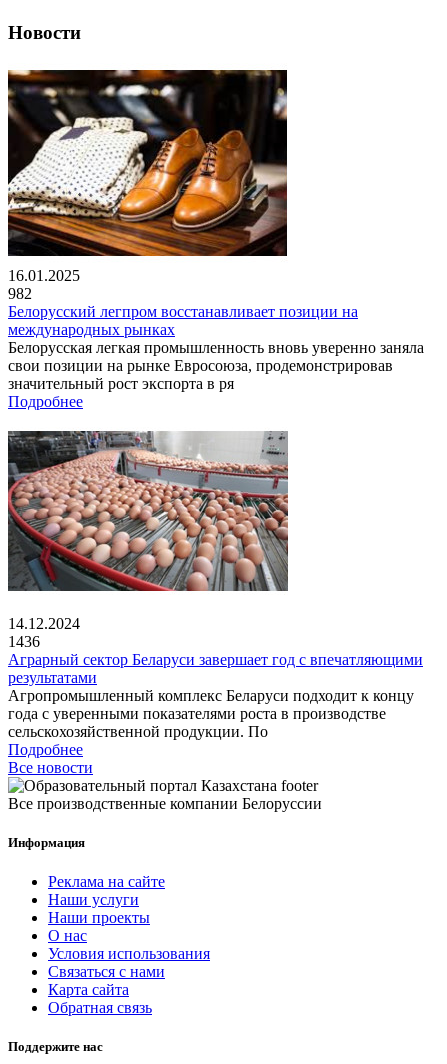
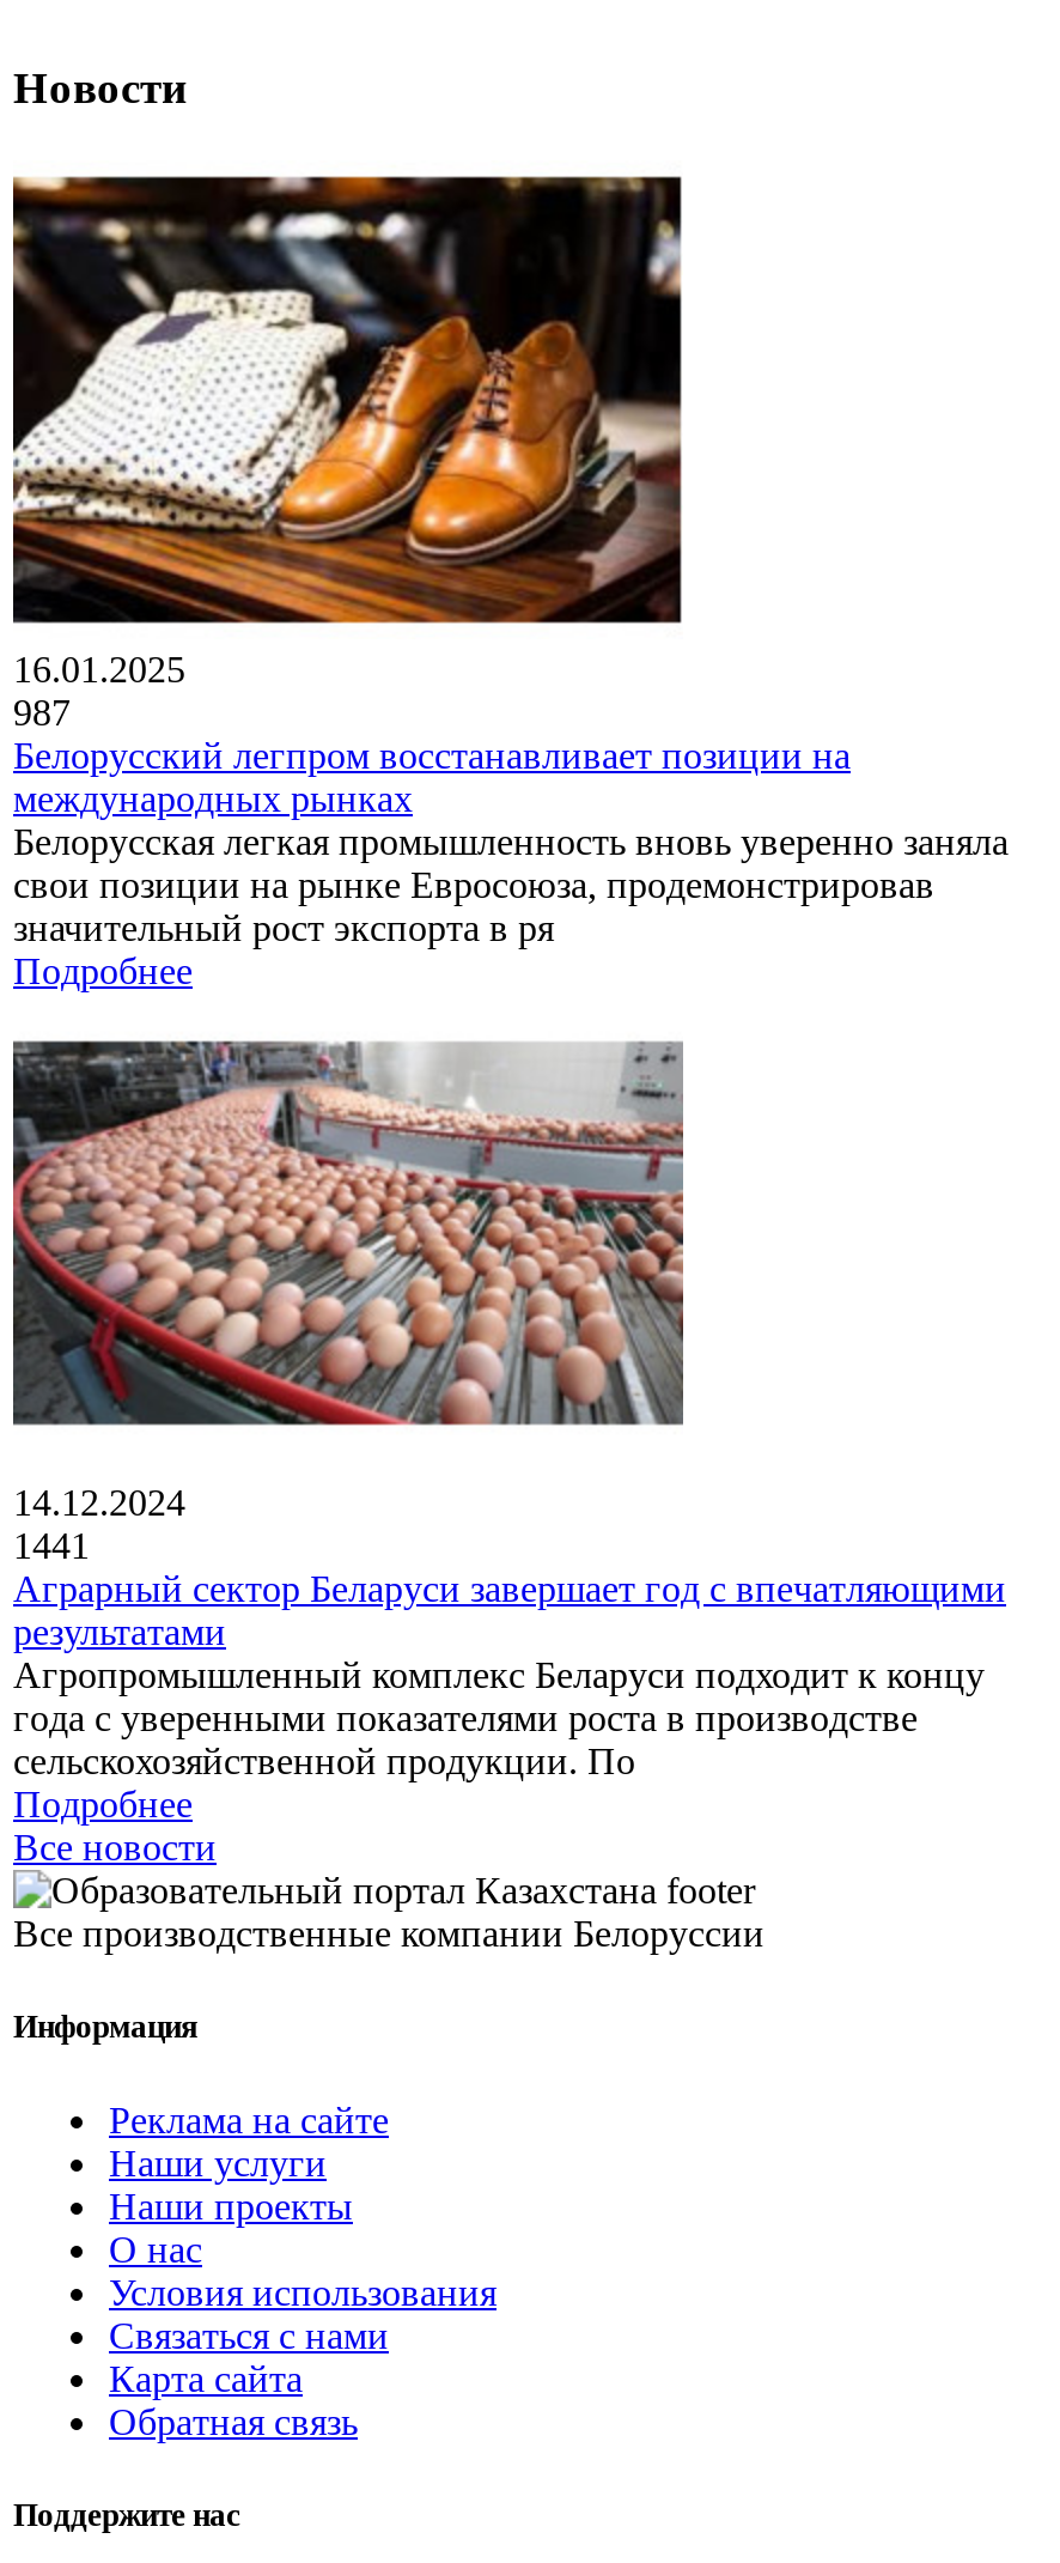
- 982
+ 987

- 1436
+ 1441
